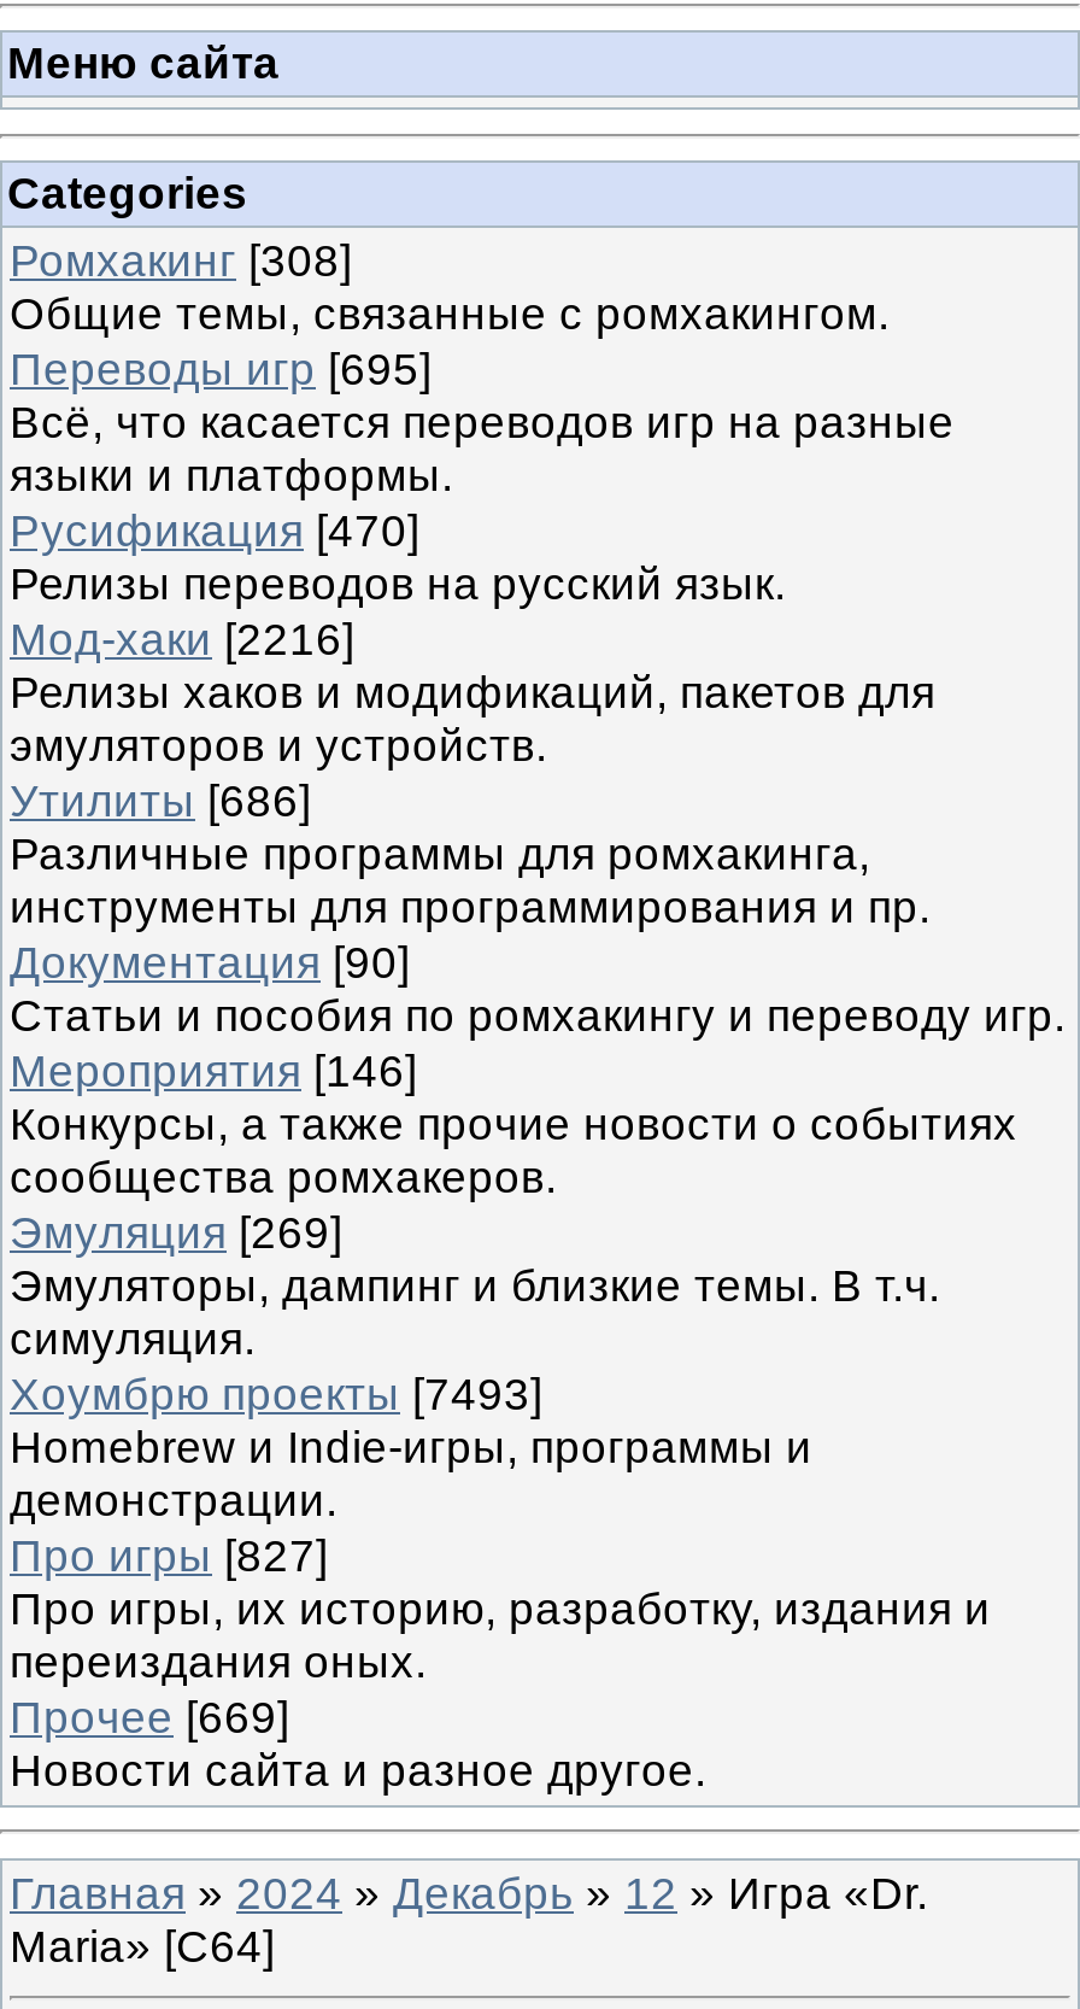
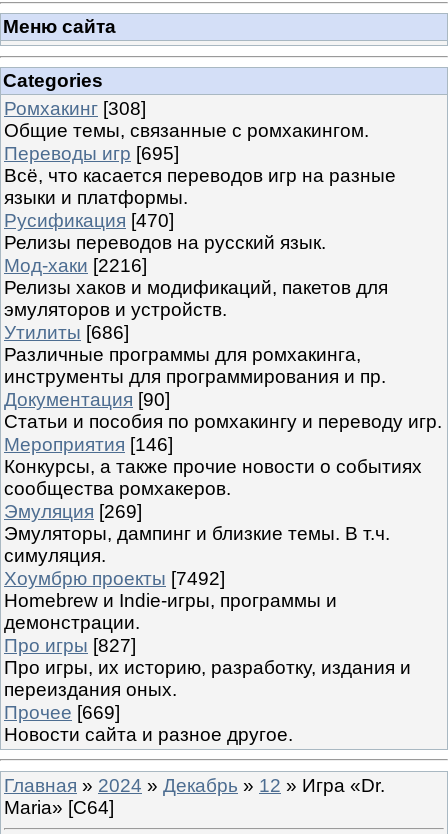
- Хоумбрю проекты [7493]
+ Хоумбрю проекты [7492]
